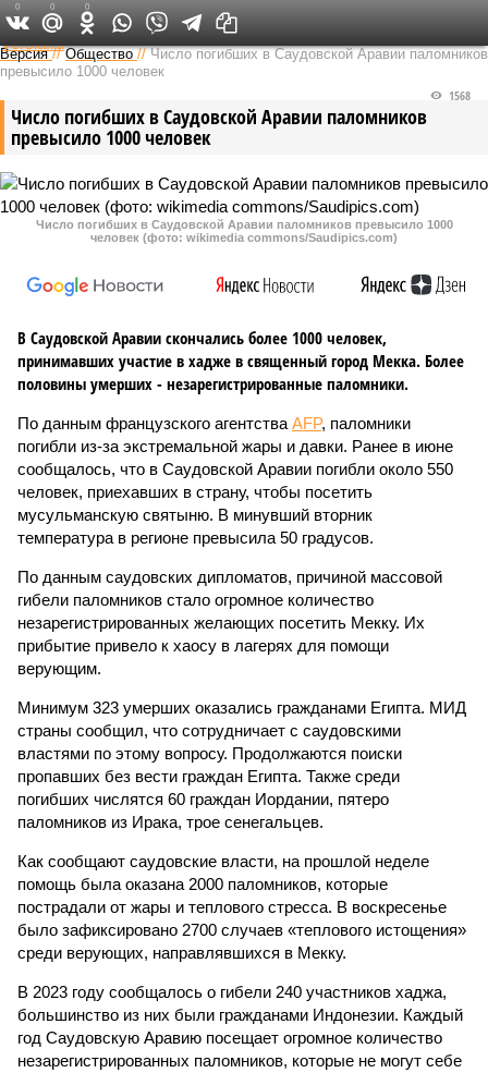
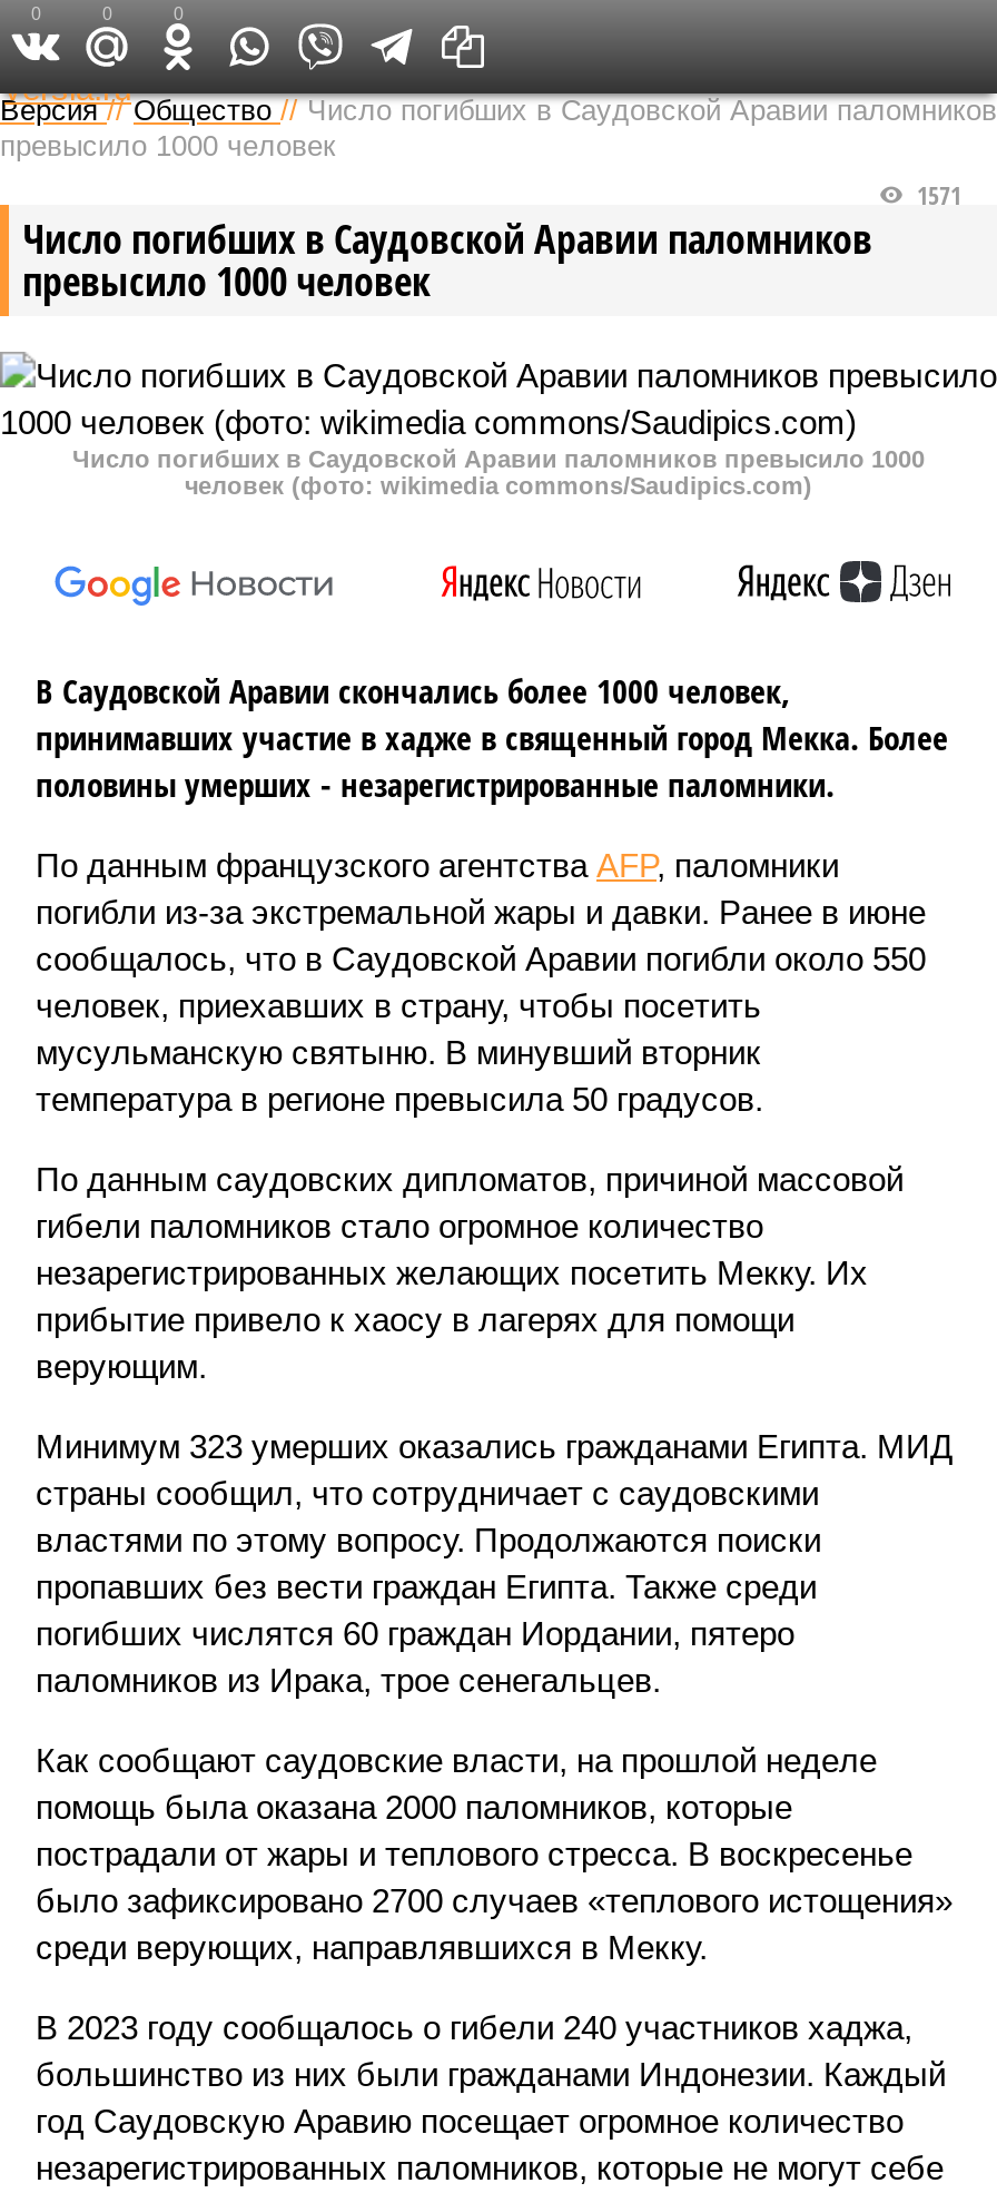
- 1568
+ 1571
